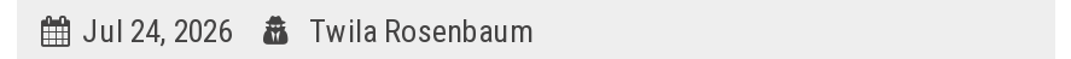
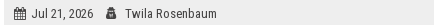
- Jul 24, 2026 Twila Rosenbaum
+ Jul 21, 2026 Twila Rosenbaum
